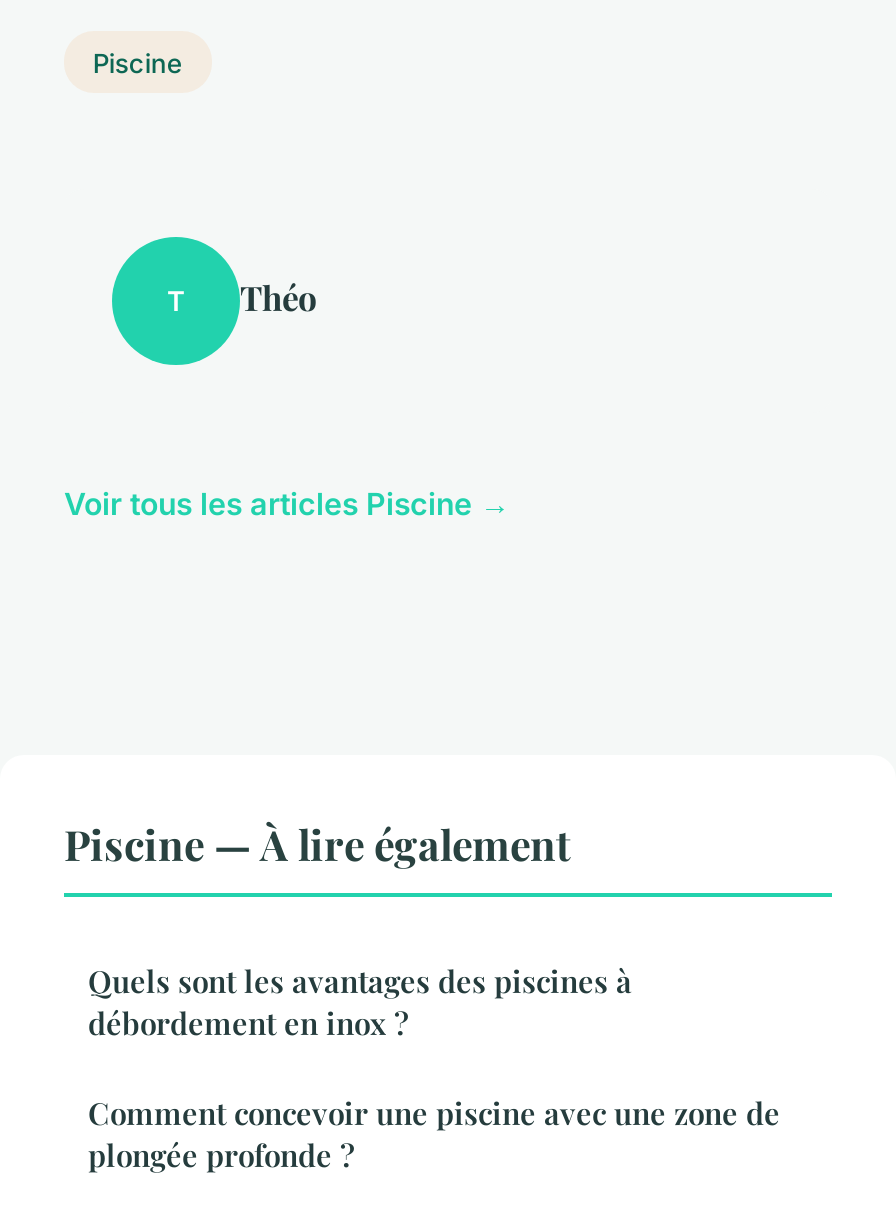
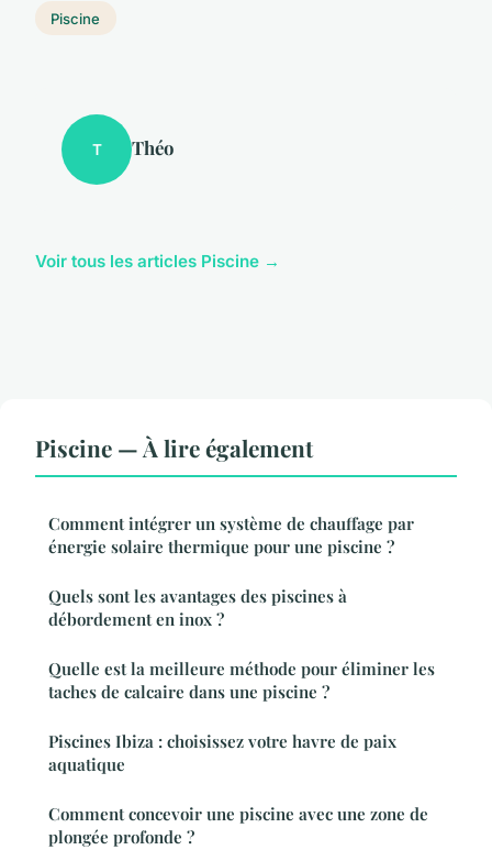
+ Comment intégrer un système de chauffage par
+ énergie solaire thermique pour une piscine ?

+ Quelle est la meilleure méthode pour éliminer les
+ taches de calcaire dans une piscine ?
+ Piscines Ibiza : choisissez votre havre de paix
+ aquatique
